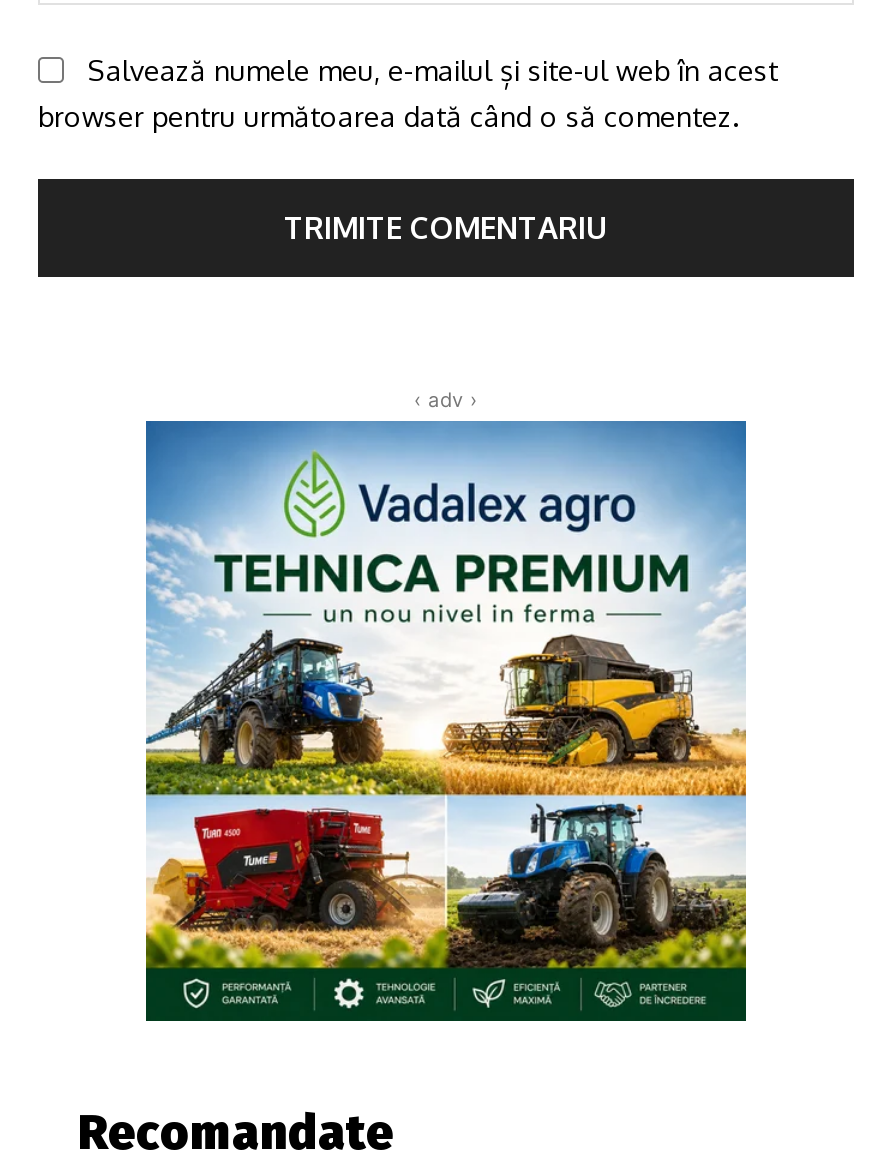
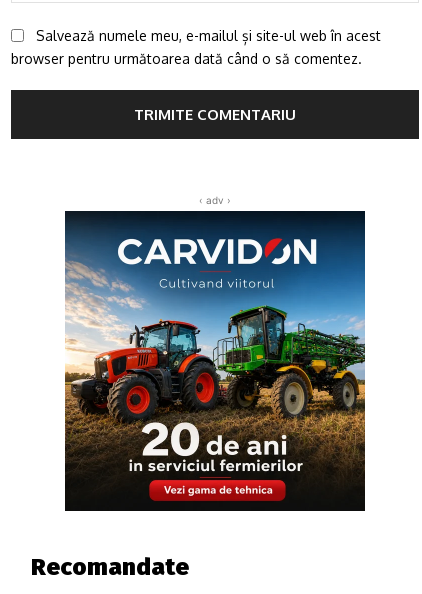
- [image]
+ [image]
